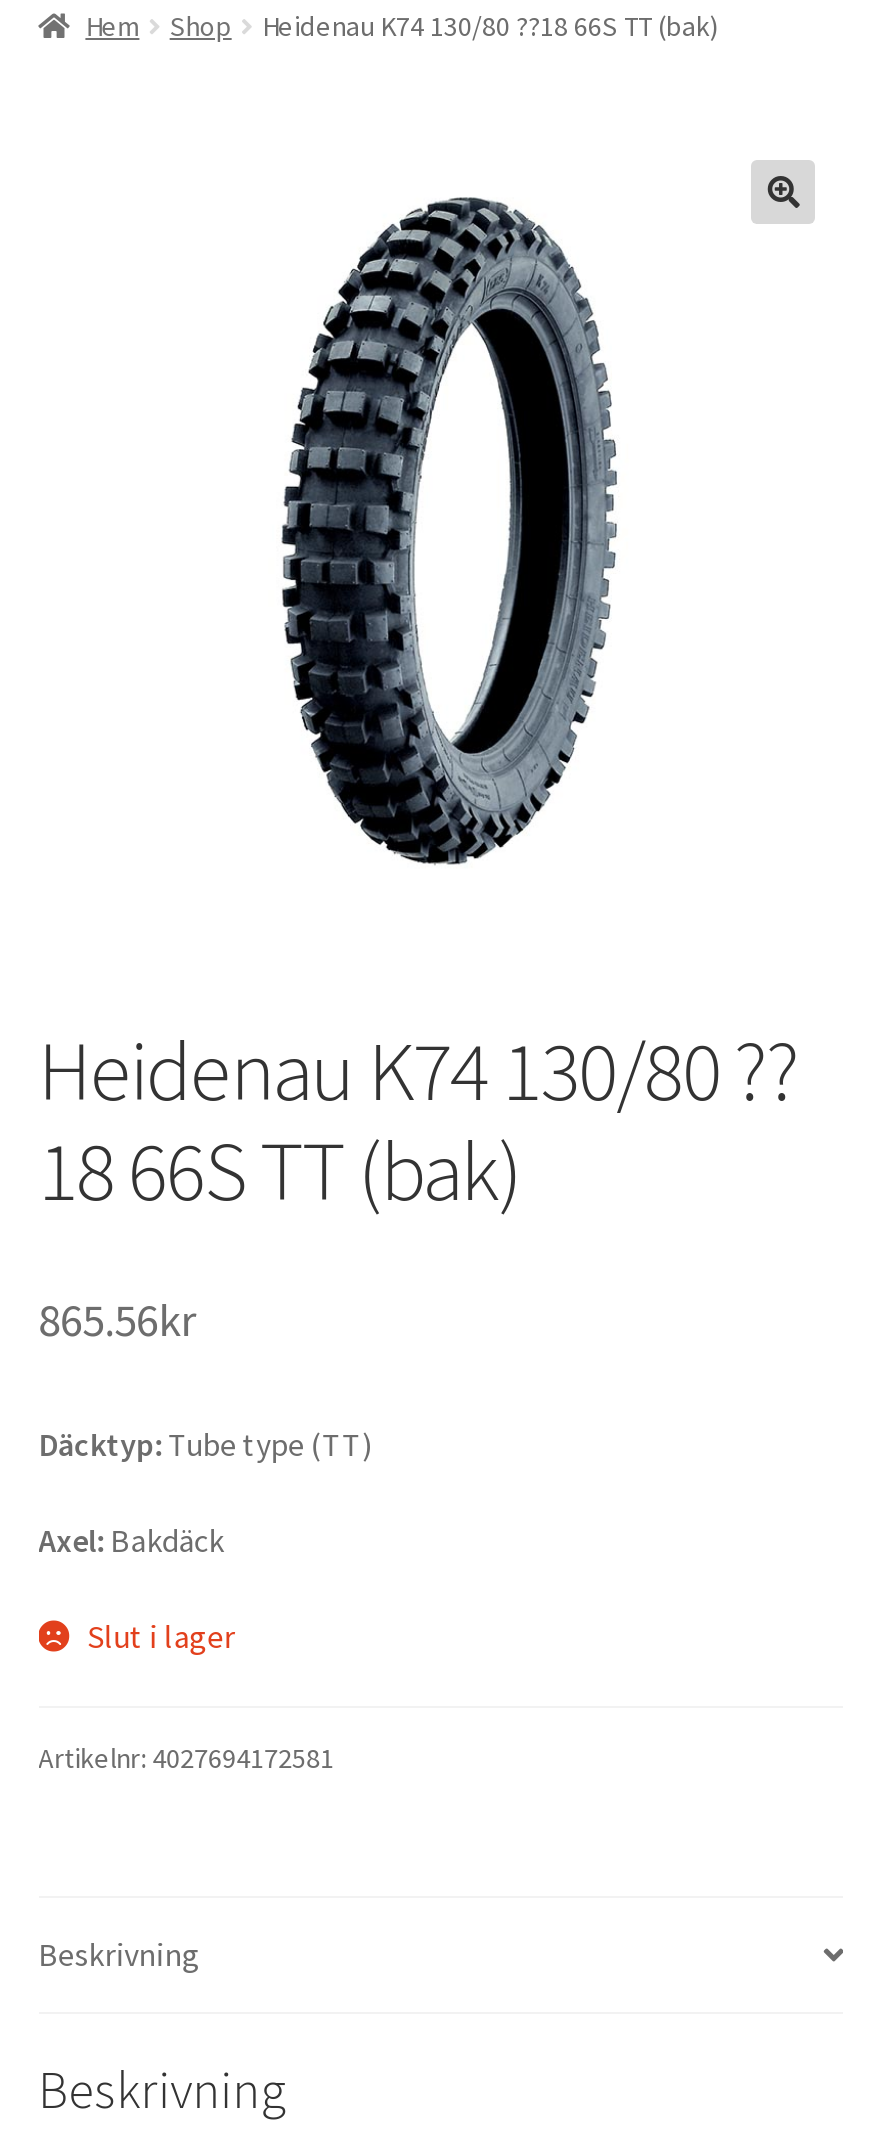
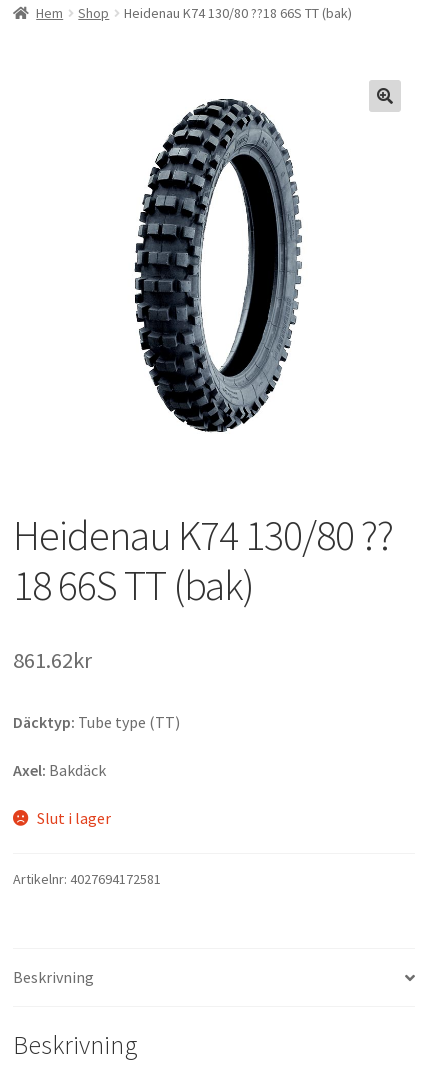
- 865.56kr
+ 861.62kr
